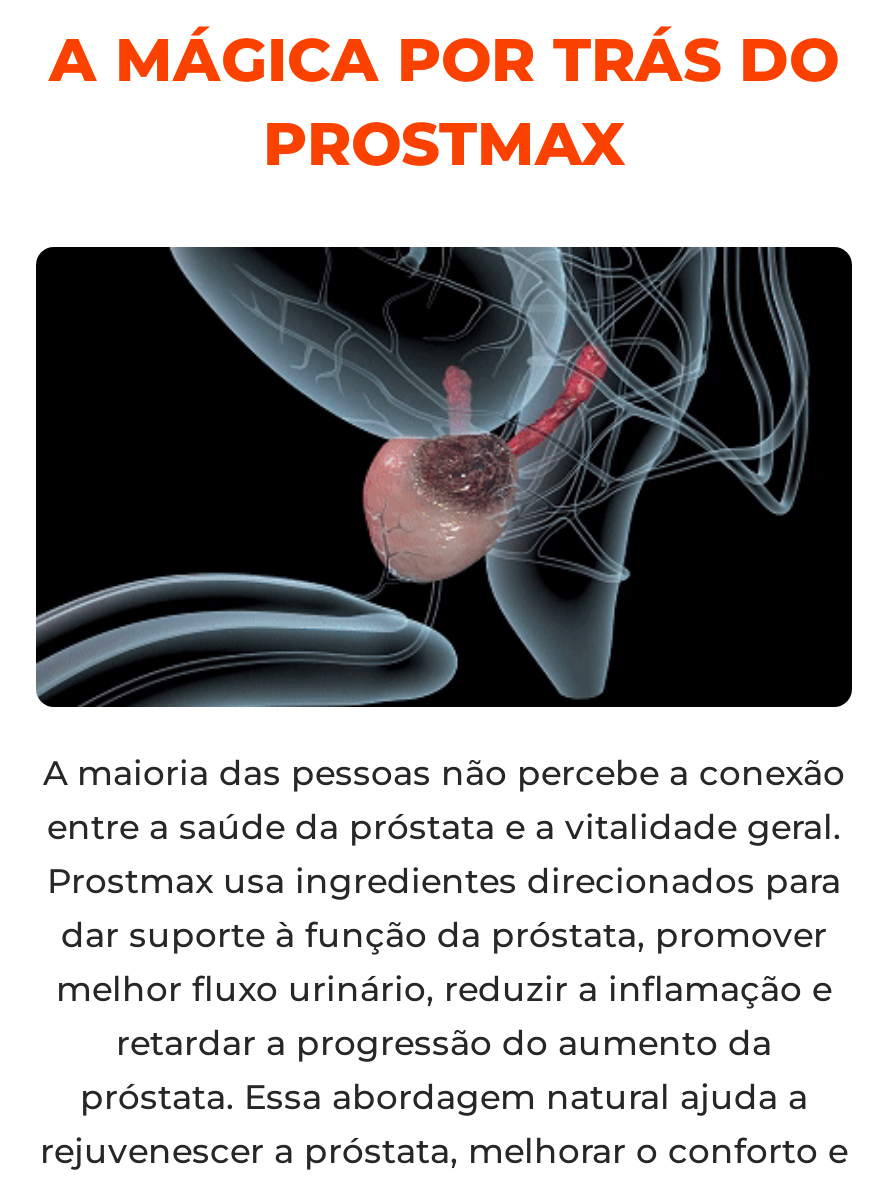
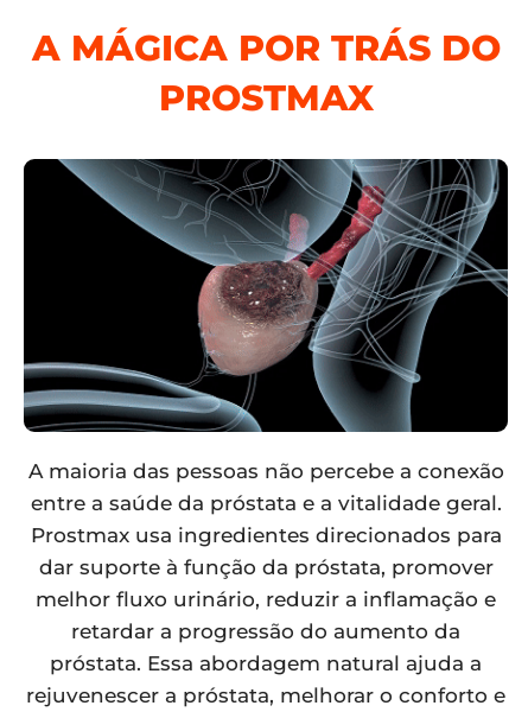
- [image]
+ [image]
